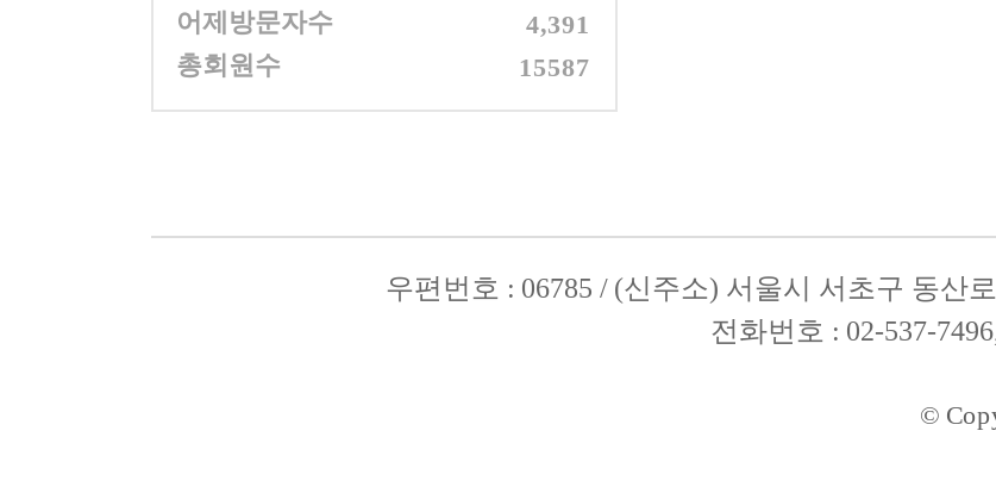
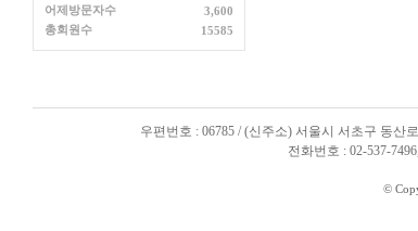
- 4,391
+ 3,600

- 15587
+ 15585
